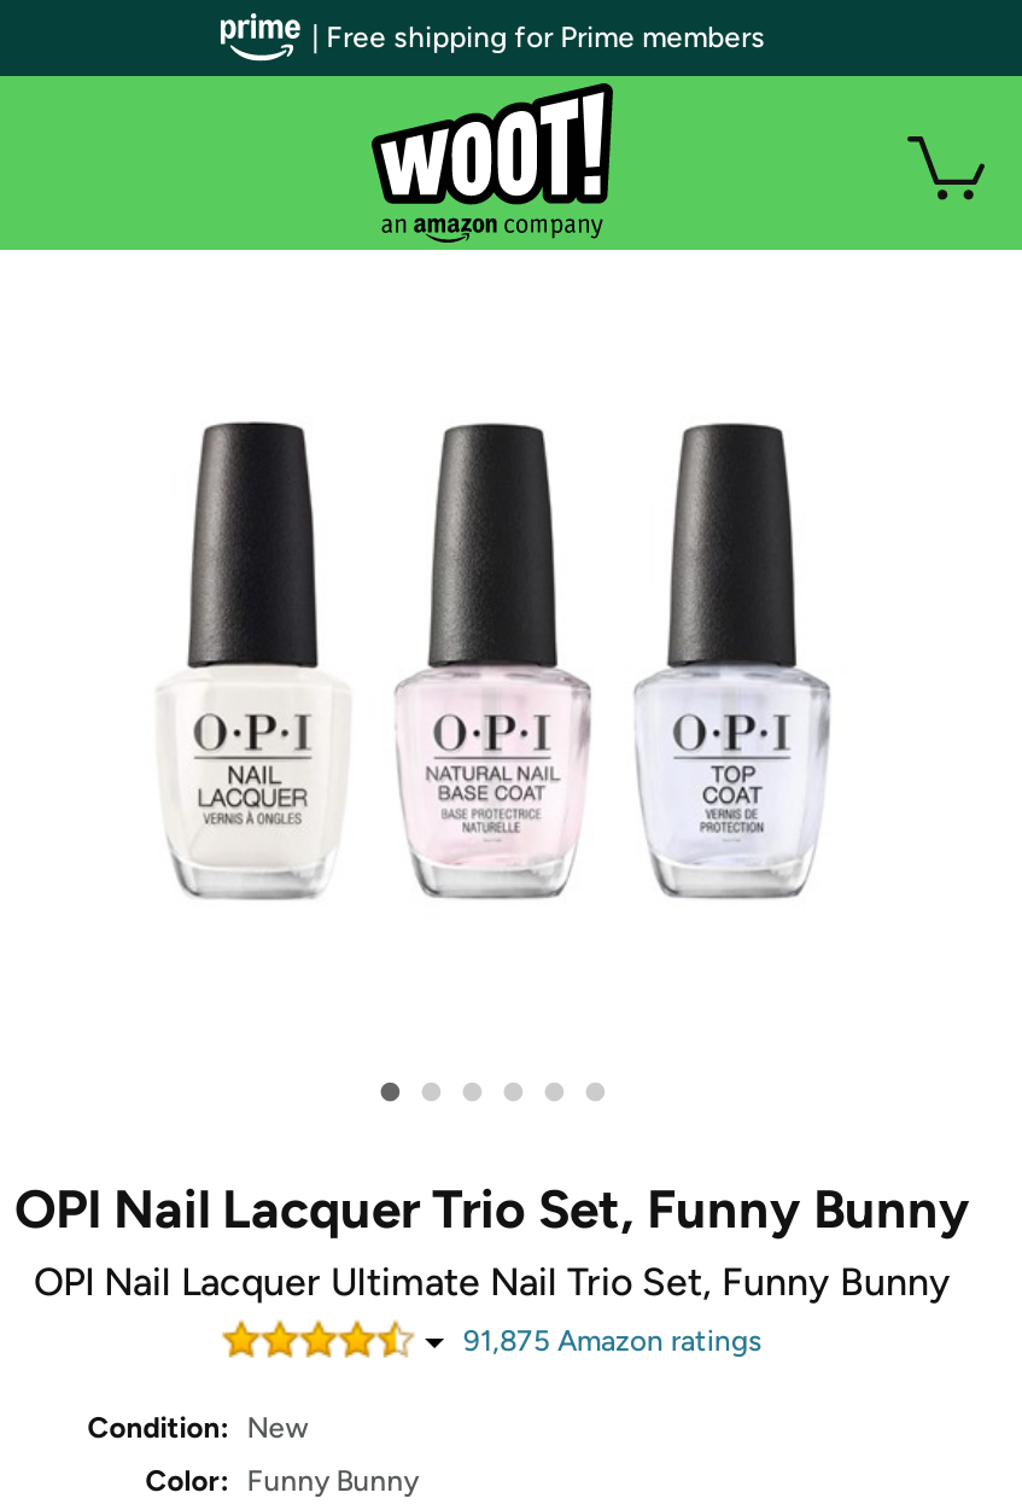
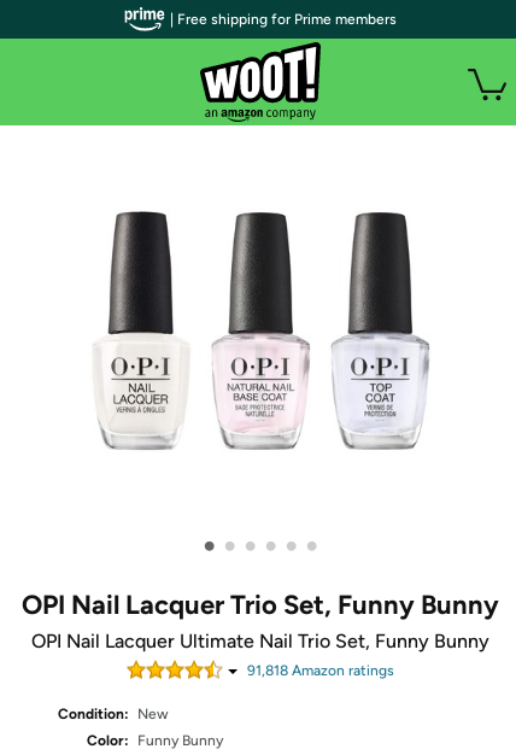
- 91,875 Amazon ratings
+ 91,818 Amazon ratings
